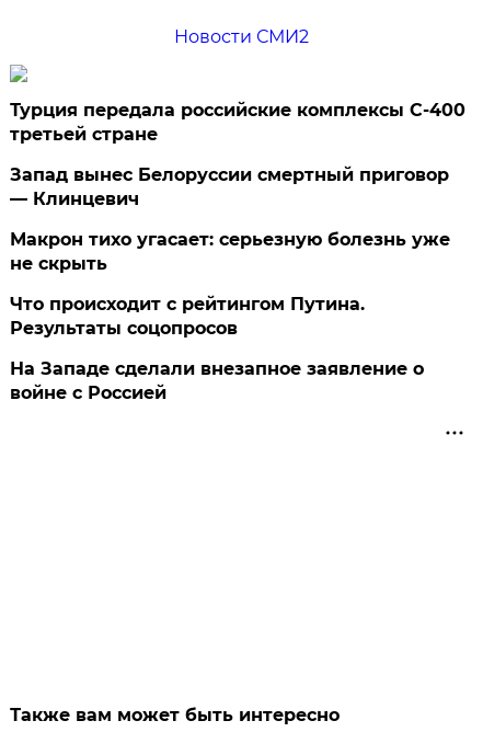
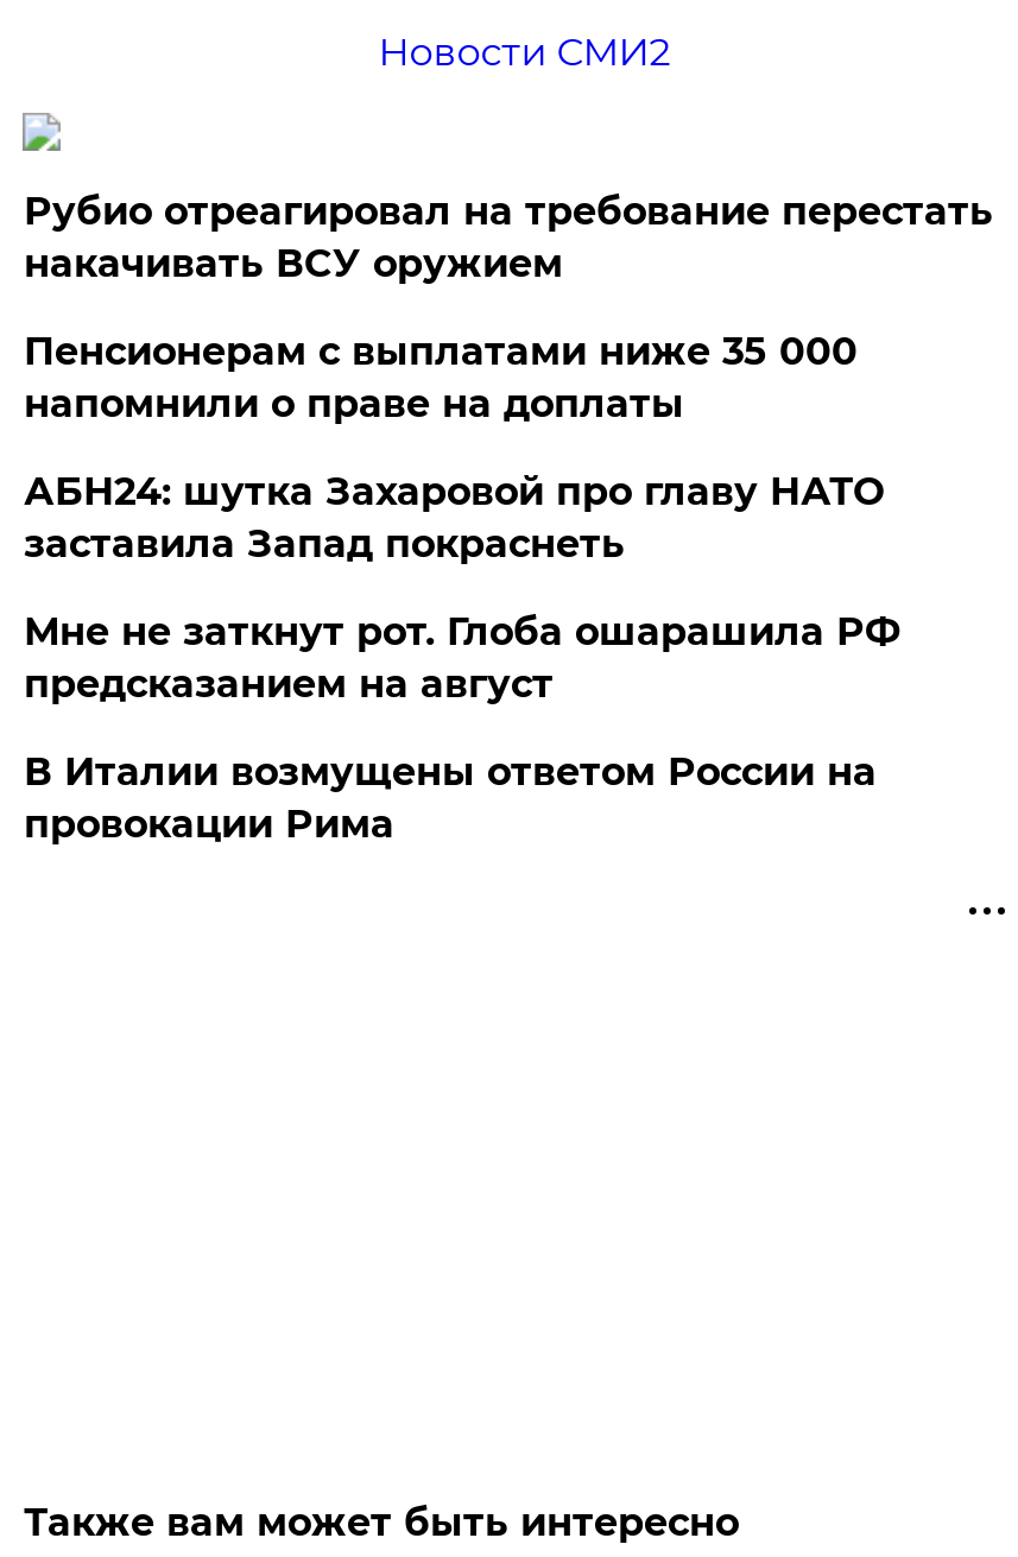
- Турция передала российские комплексы С-400
- третьей стране
+ Рубио отреагировал на требование перестать
+ накачивать ВСУ оружием

- Запад вынес Белоруссии смертный приговор
- — Клинцевич
+ Пенсионерам с выплатами ниже 35 000
+ напомнили о праве на доплаты

- Макрон тихо угасает: серьезную болезнь уже
- не скрыть
+ АБН24: шутка Захаровой про главу НАТО
+ заставила Запад покраснеть

- Что происходит с рейтингом Путина.
- Результаты соцопросов
+ Мне не заткнут рот. Глоба ошарашила РФ
+ предсказанием на август

- На Западе сделали внезапное заявление о
- войне с Россией
+ В Италии возмущены ответом России на
+ провокации Рима
